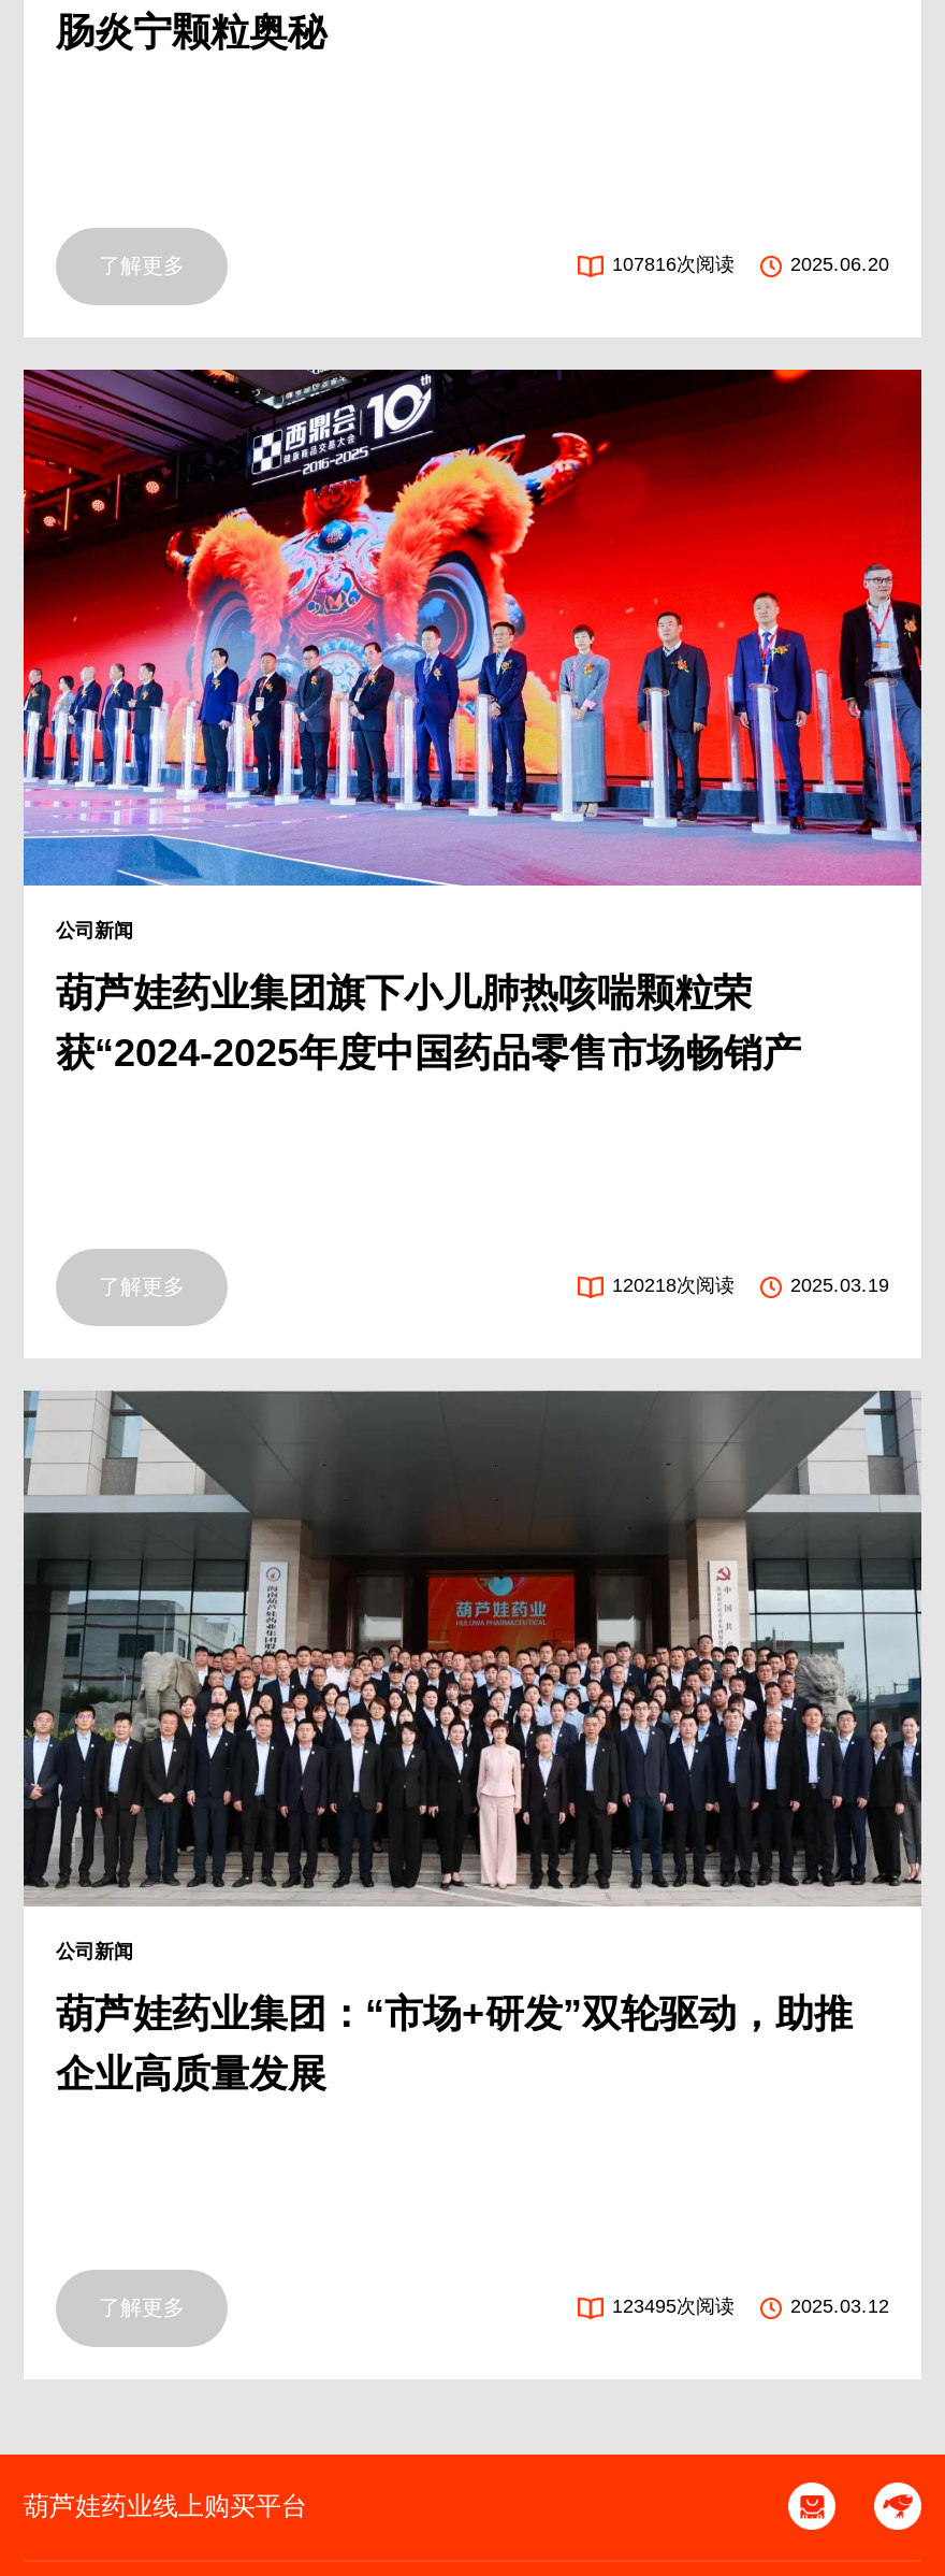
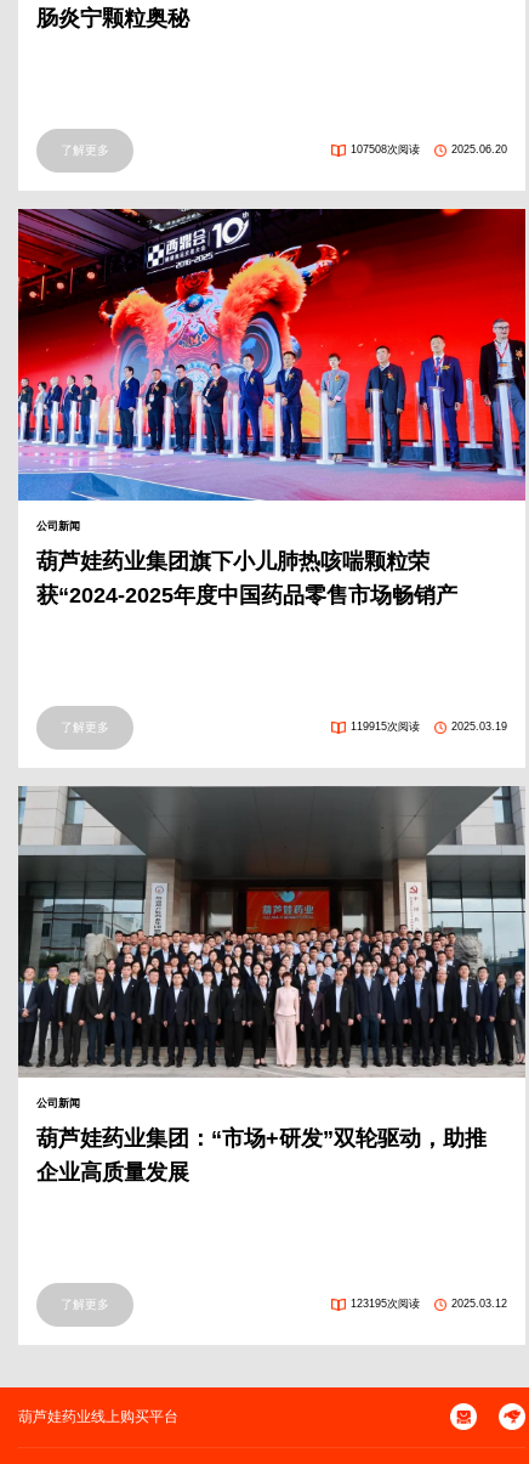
- 107816次阅读
+ 107508次阅读

- 120218次阅读
+ 119915次阅读

- 123495次阅读
+ 123195次阅读
